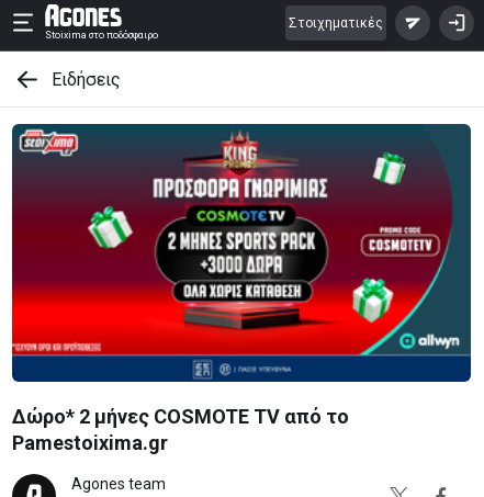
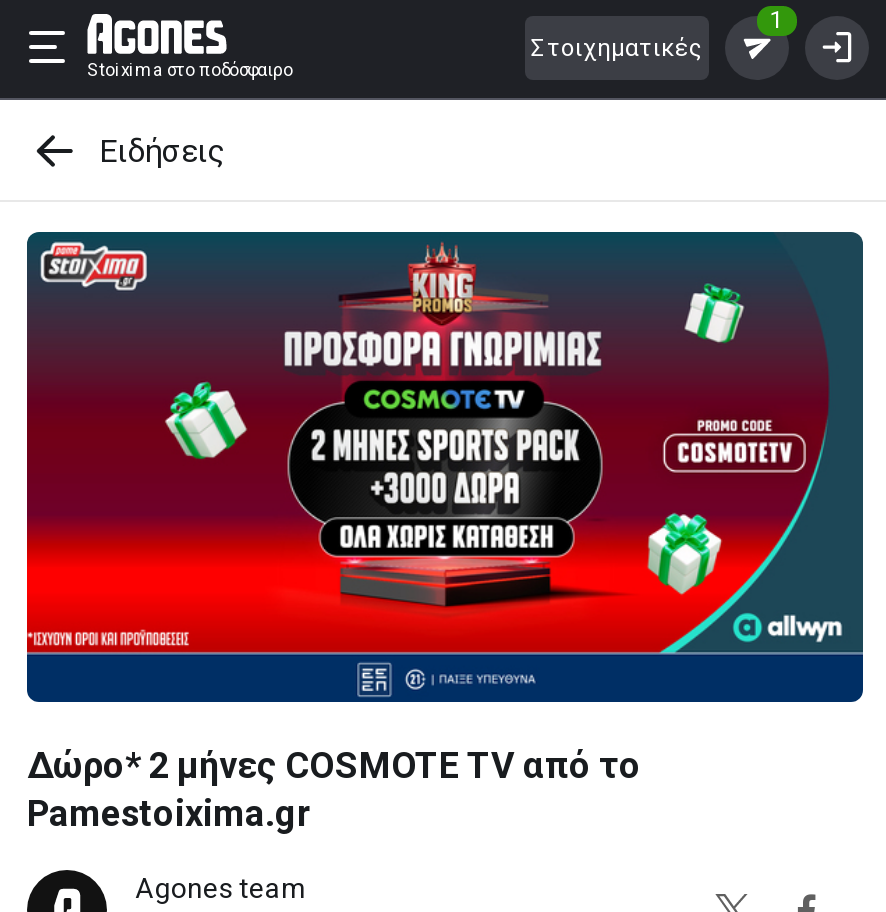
+ 1
